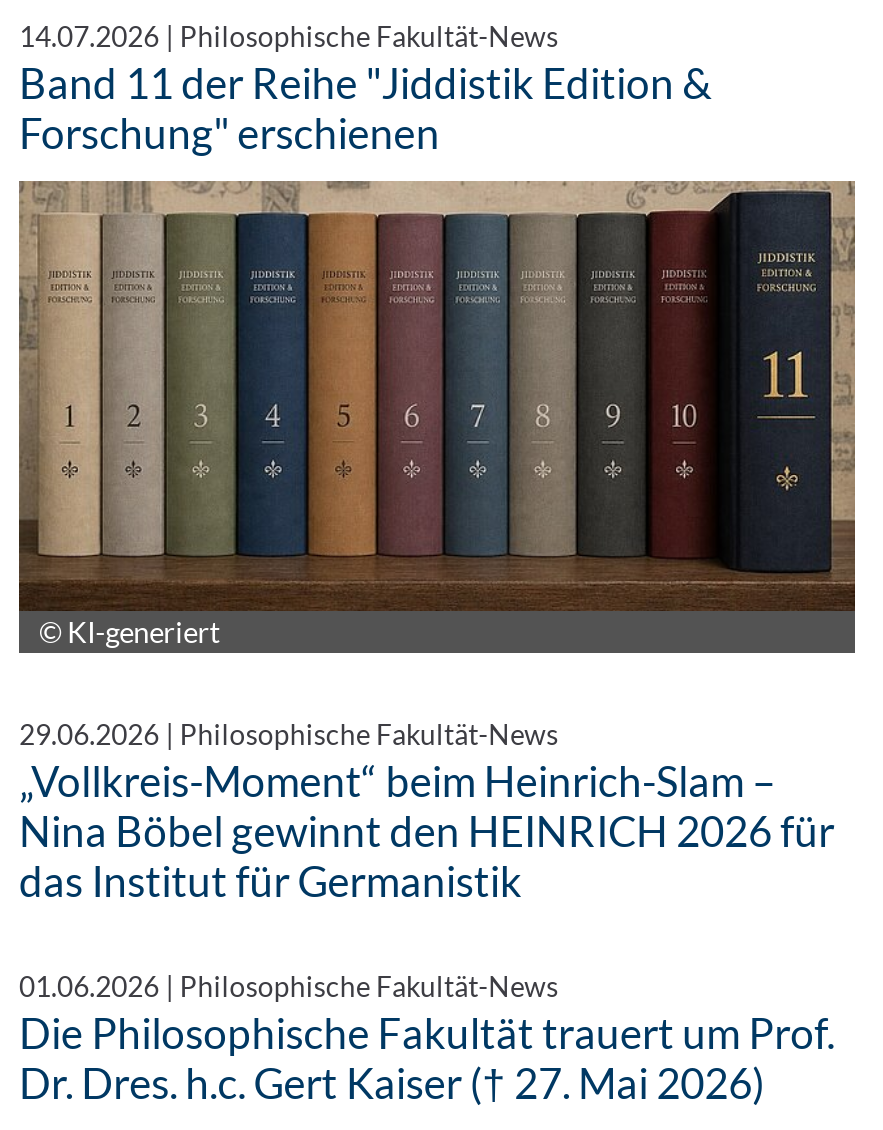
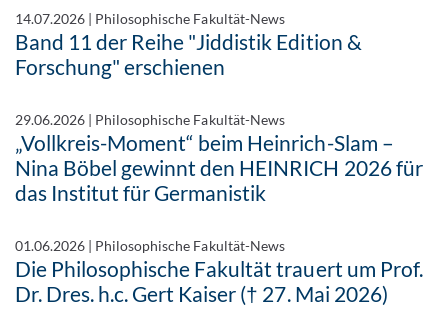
- [image]
- © KI-generiert
